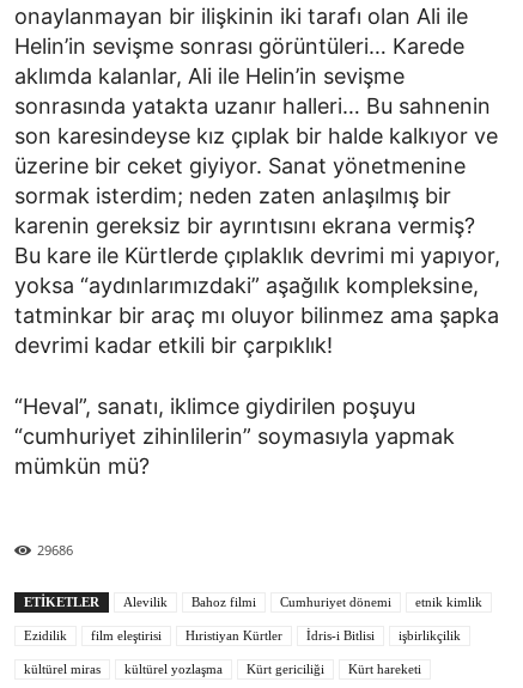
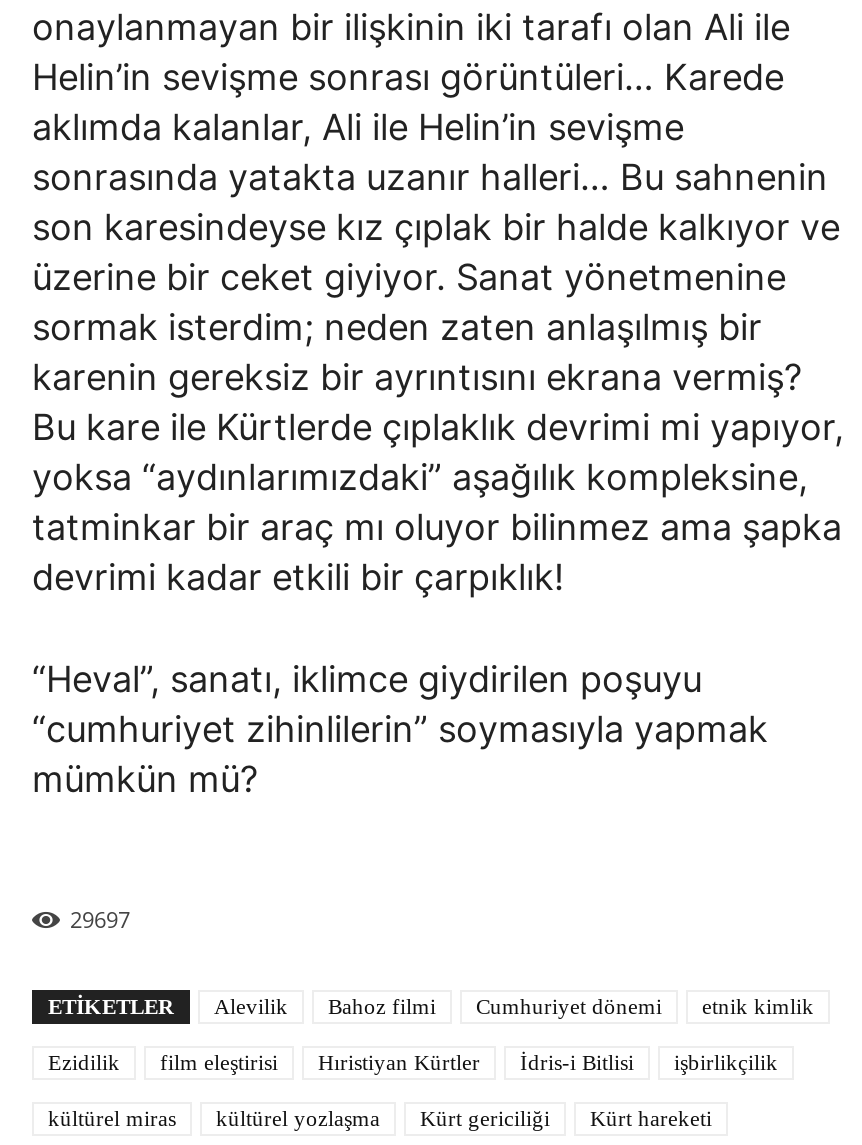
- 29686
+ 29697
